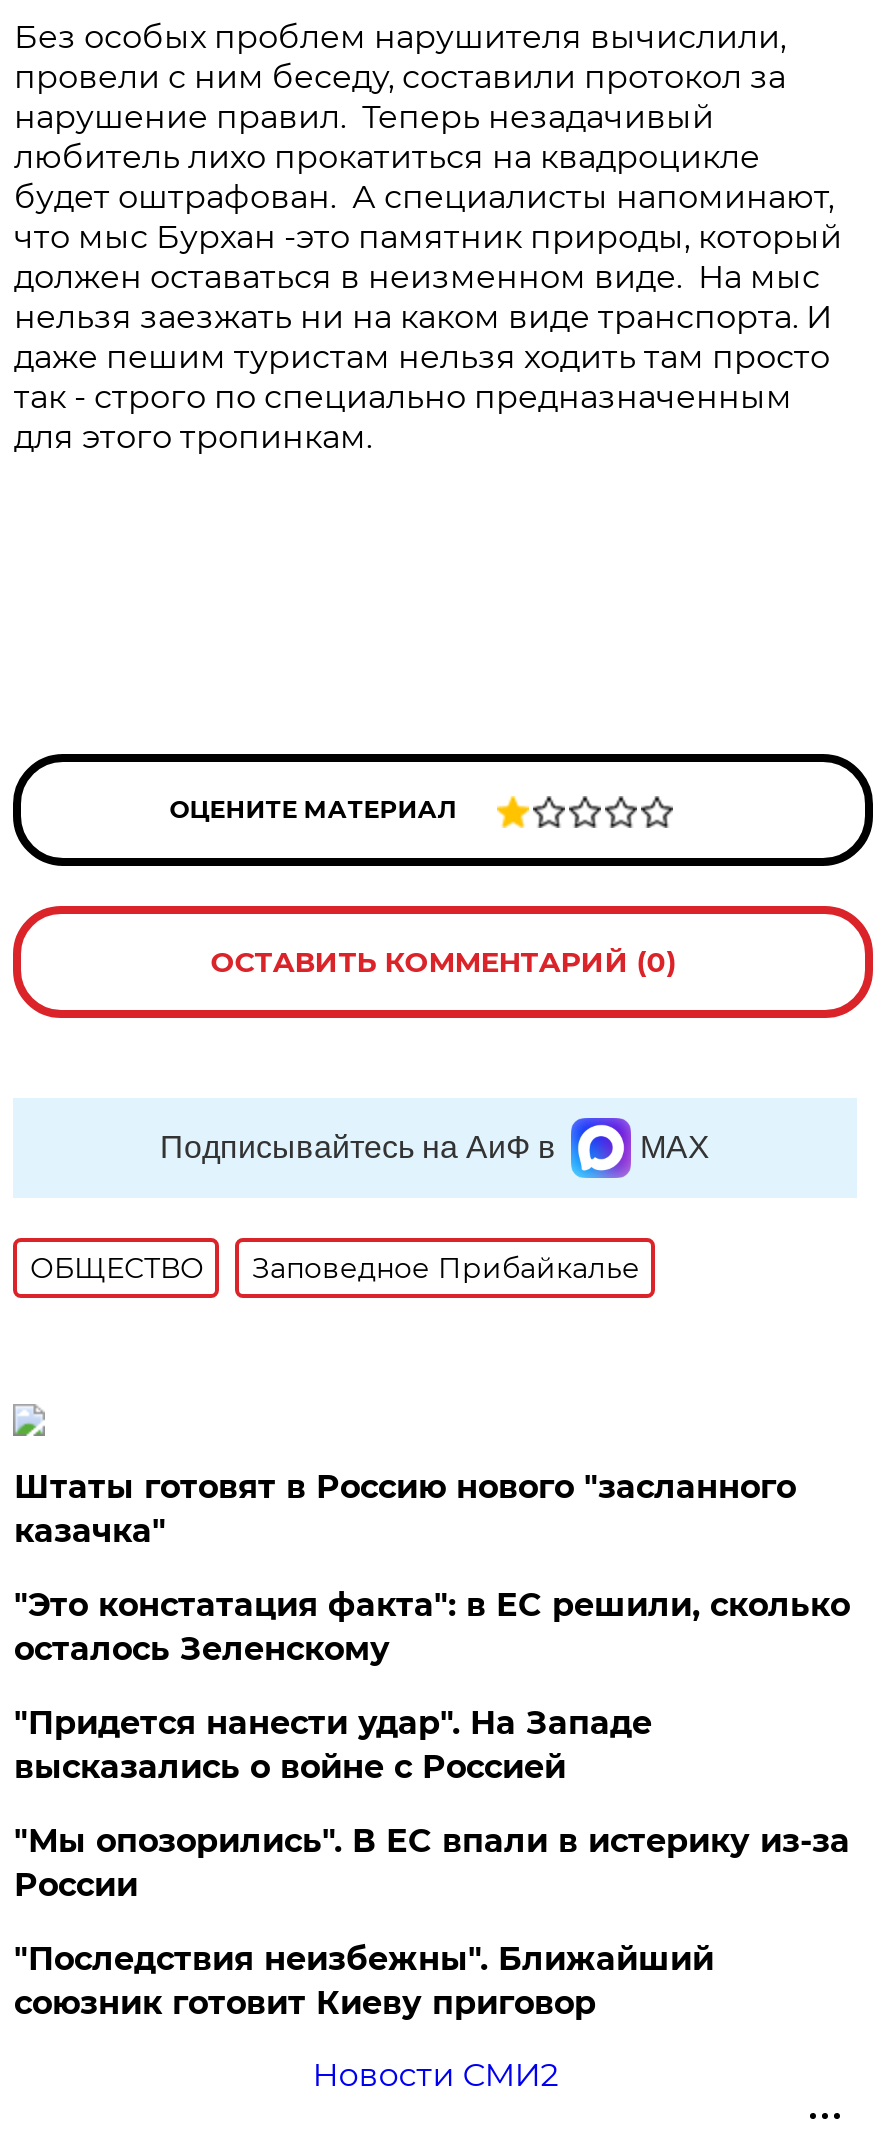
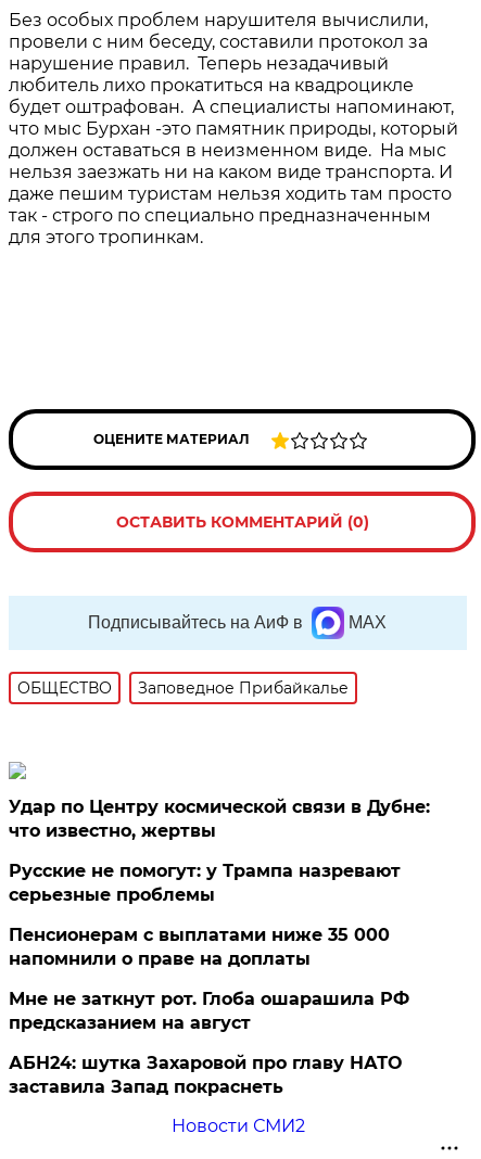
- Штаты готовят в Россию нового "засланного
- казачка"
+ Удар по Центру космической связи в Дубне:
+ что известно, жертвы

- "Это констатация факта": в ЕС решили, сколько
- осталось Зеленскому
+ Русские не помогут: у Трампа назревают
+ серьезные проблемы

- "Придется нанести удар". На Западе
- высказались о войне с Россией
+ Пенсионерам с выплатами ниже 35 000
+ напомнили о праве на доплаты

- "Мы опозорились". В ЕС впали в истерику из-за
- России
+ Мне не заткнут рот. Глоба ошарашила РФ
+ предсказанием на август

- "Последствия неизбежны". Ближайший
- союзник готовит Киеву приговор
+ АБН24: шутка Захаровой про главу НАТО
+ заставила Запад покраснеть
